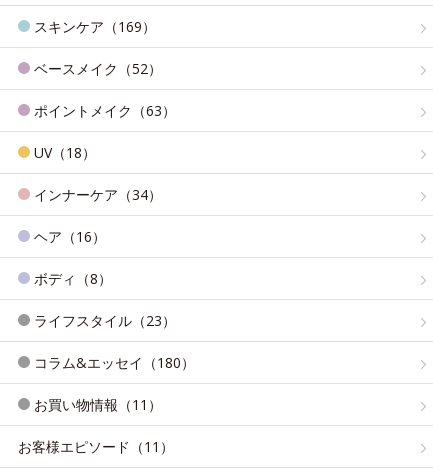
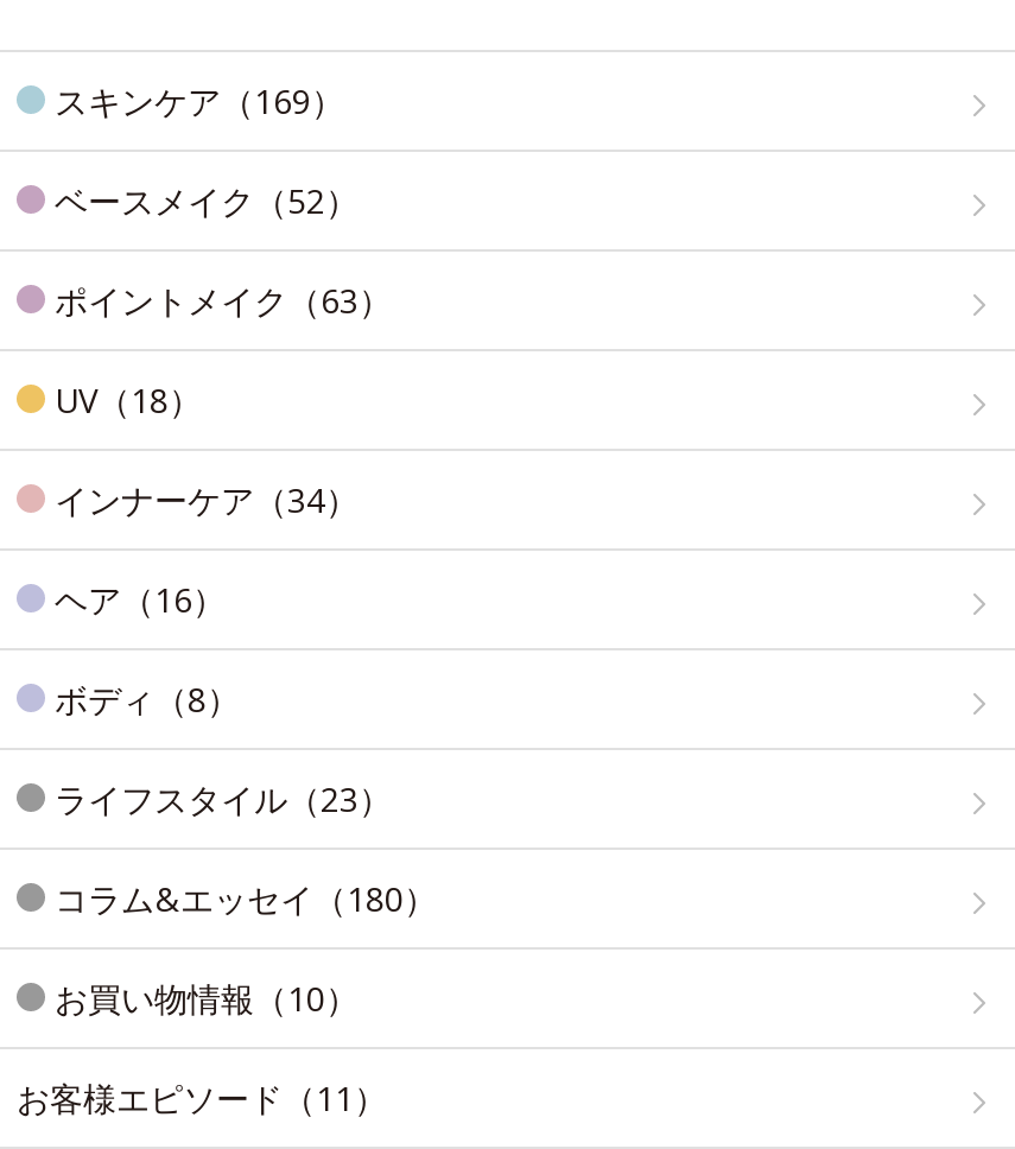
- お買い物情報（11）
+ お買い物情報（10）
